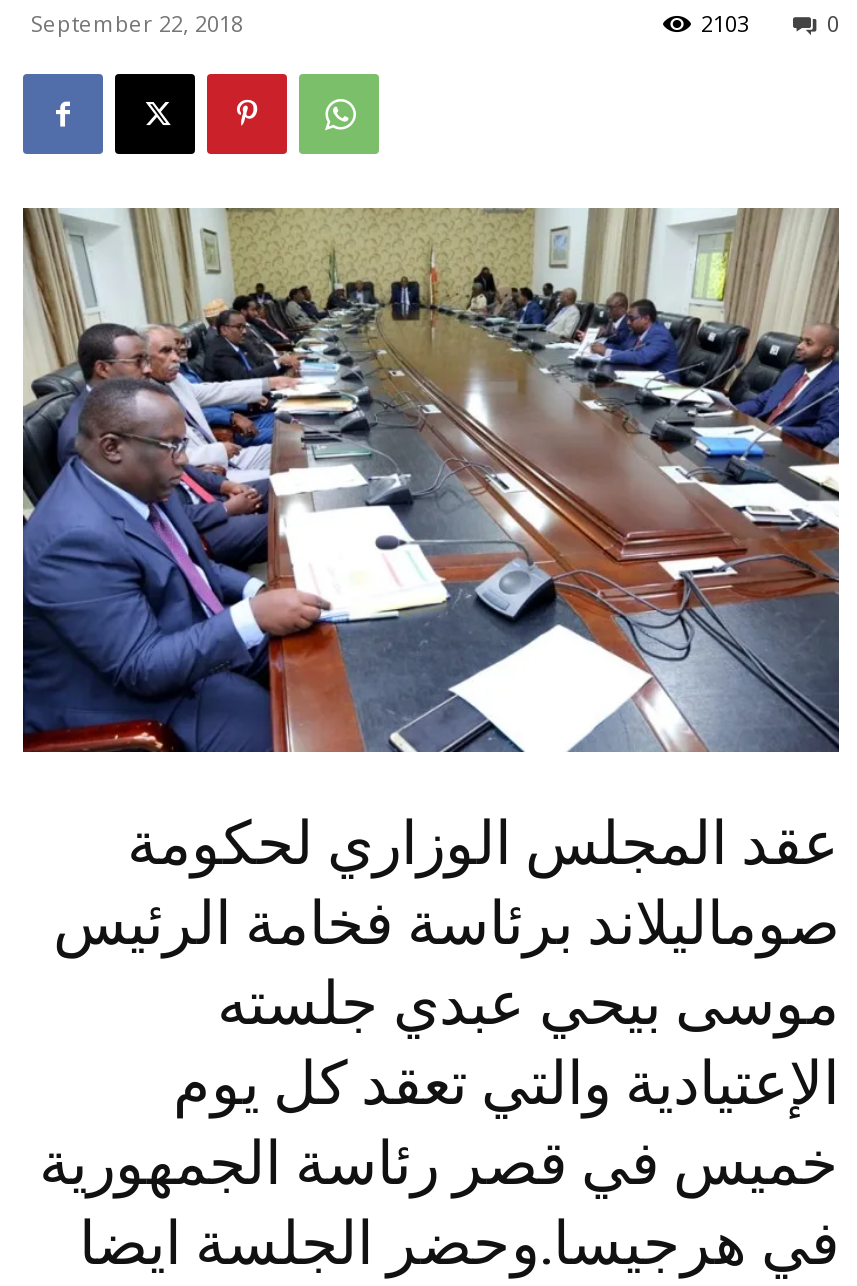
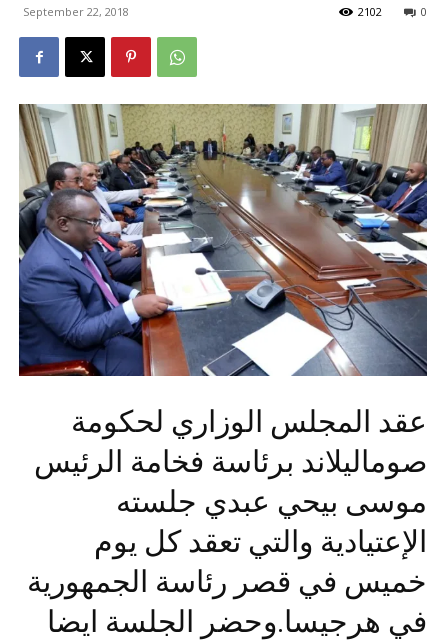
- 2103
+ 2102
